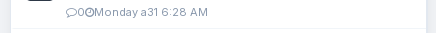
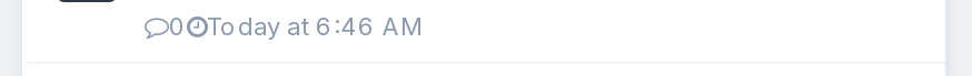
- 0 Monday a31 6:28 AM
+ 0 Today at 6:46 AM
